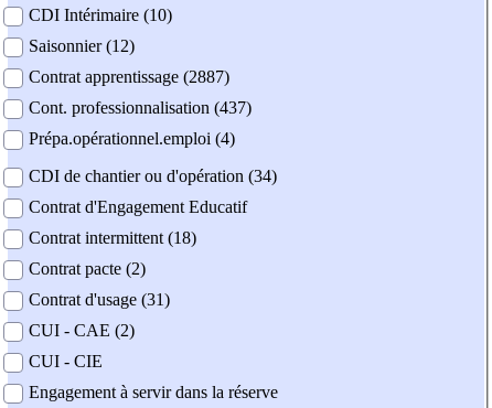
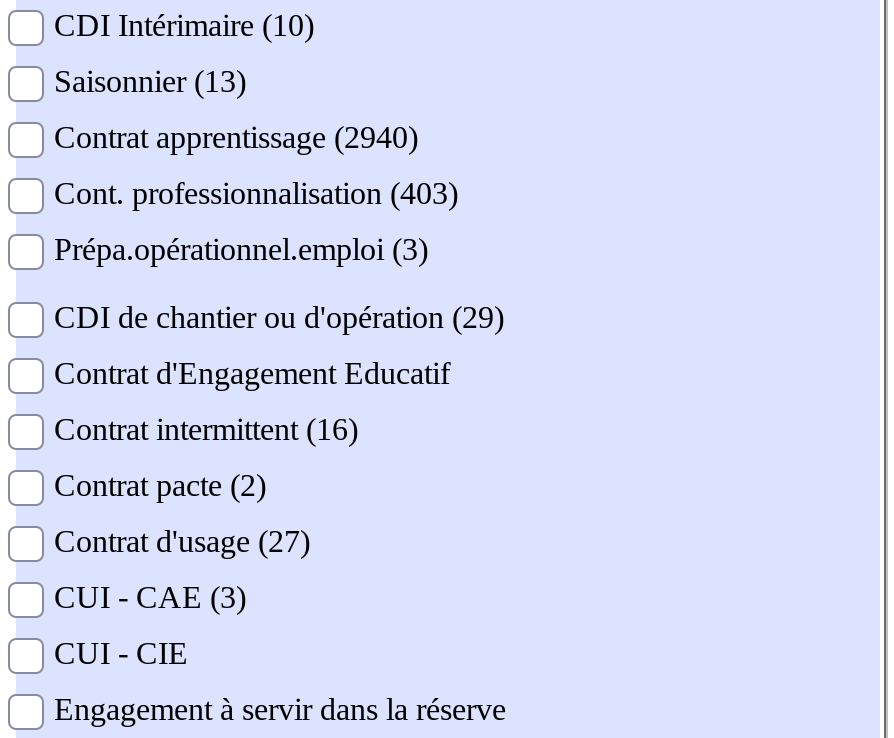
- Saisonnier (12)
+ Saisonnier (13)

- Contrat apprentissage (2887)
+ Contrat apprentissage (2940)

- Cont. professionnalisation (437)
+ Cont. professionnalisation (403)

- Prépa.opérationnel.emploi (4)
+ Prépa.opérationnel.emploi (3)

- CDI de chantier ou d'opération (34)
+ CDI de chantier ou d'opération (29)

- Contrat intermittent (18)
+ Contrat intermittent (16)

- Contrat d'usage (31)
+ Contrat d'usage (27)

- CUI - CAE (2)
+ CUI - CAE (3)
